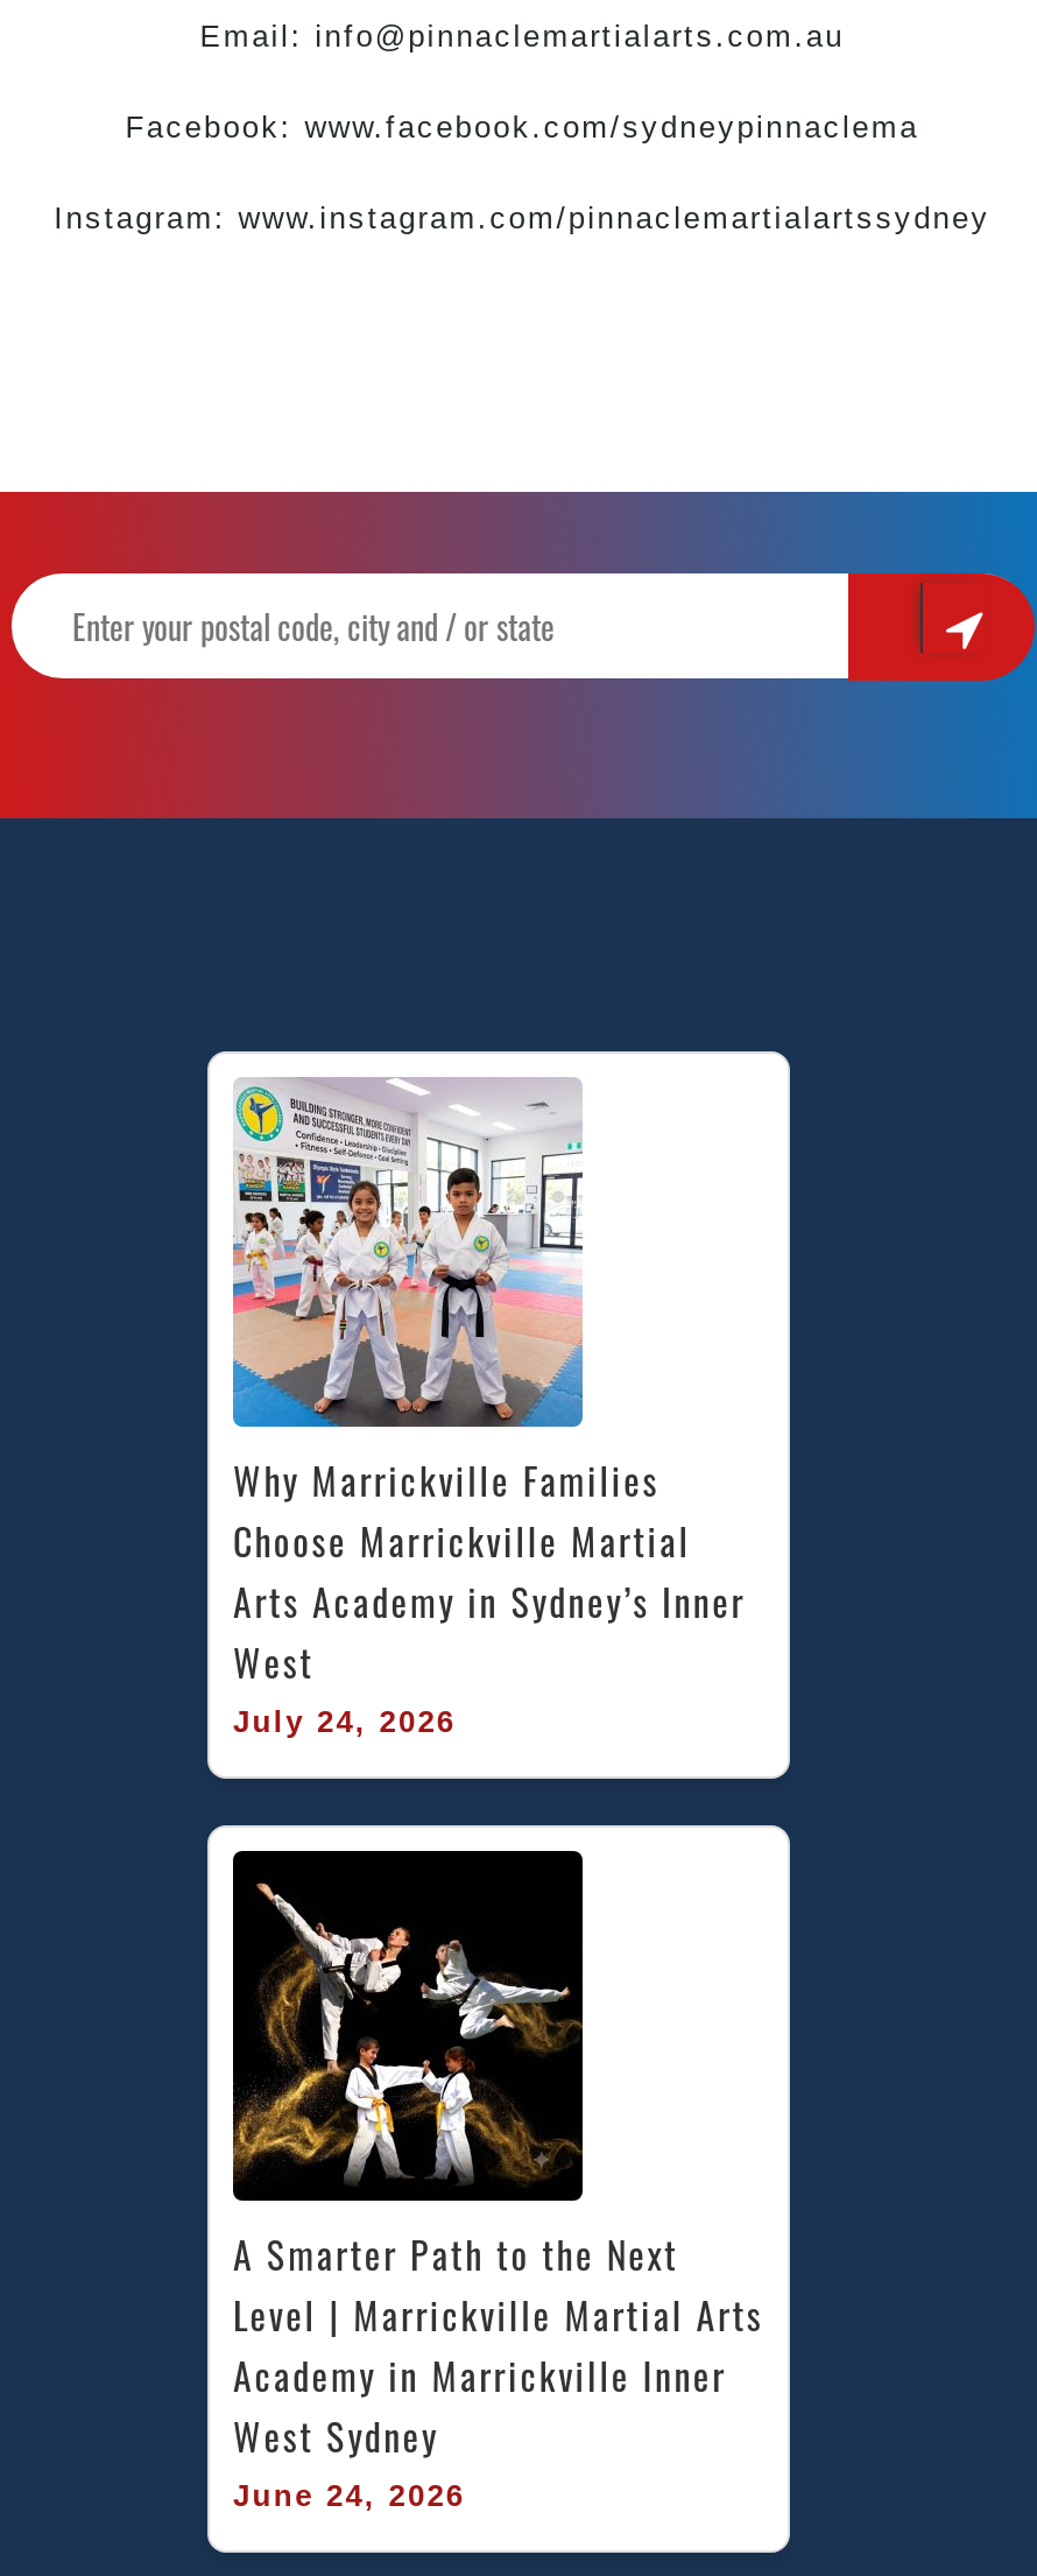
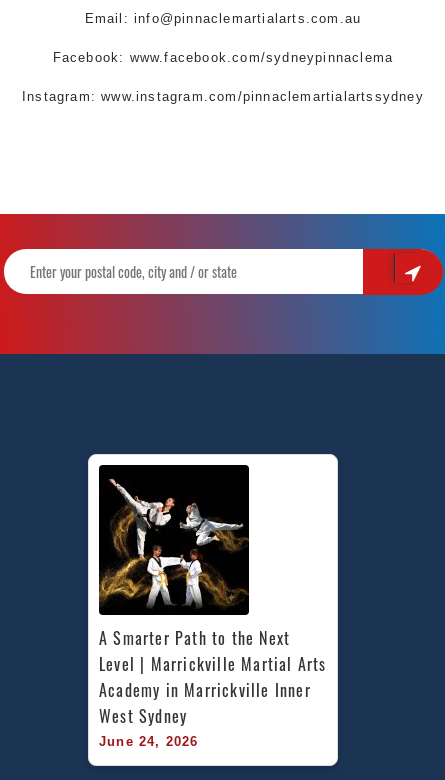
- [image]
- Why Marrickville Families
- Choose Marrickville Martial
- Arts Academy in Sydney’s Inner
- West
- July 24, 2026
